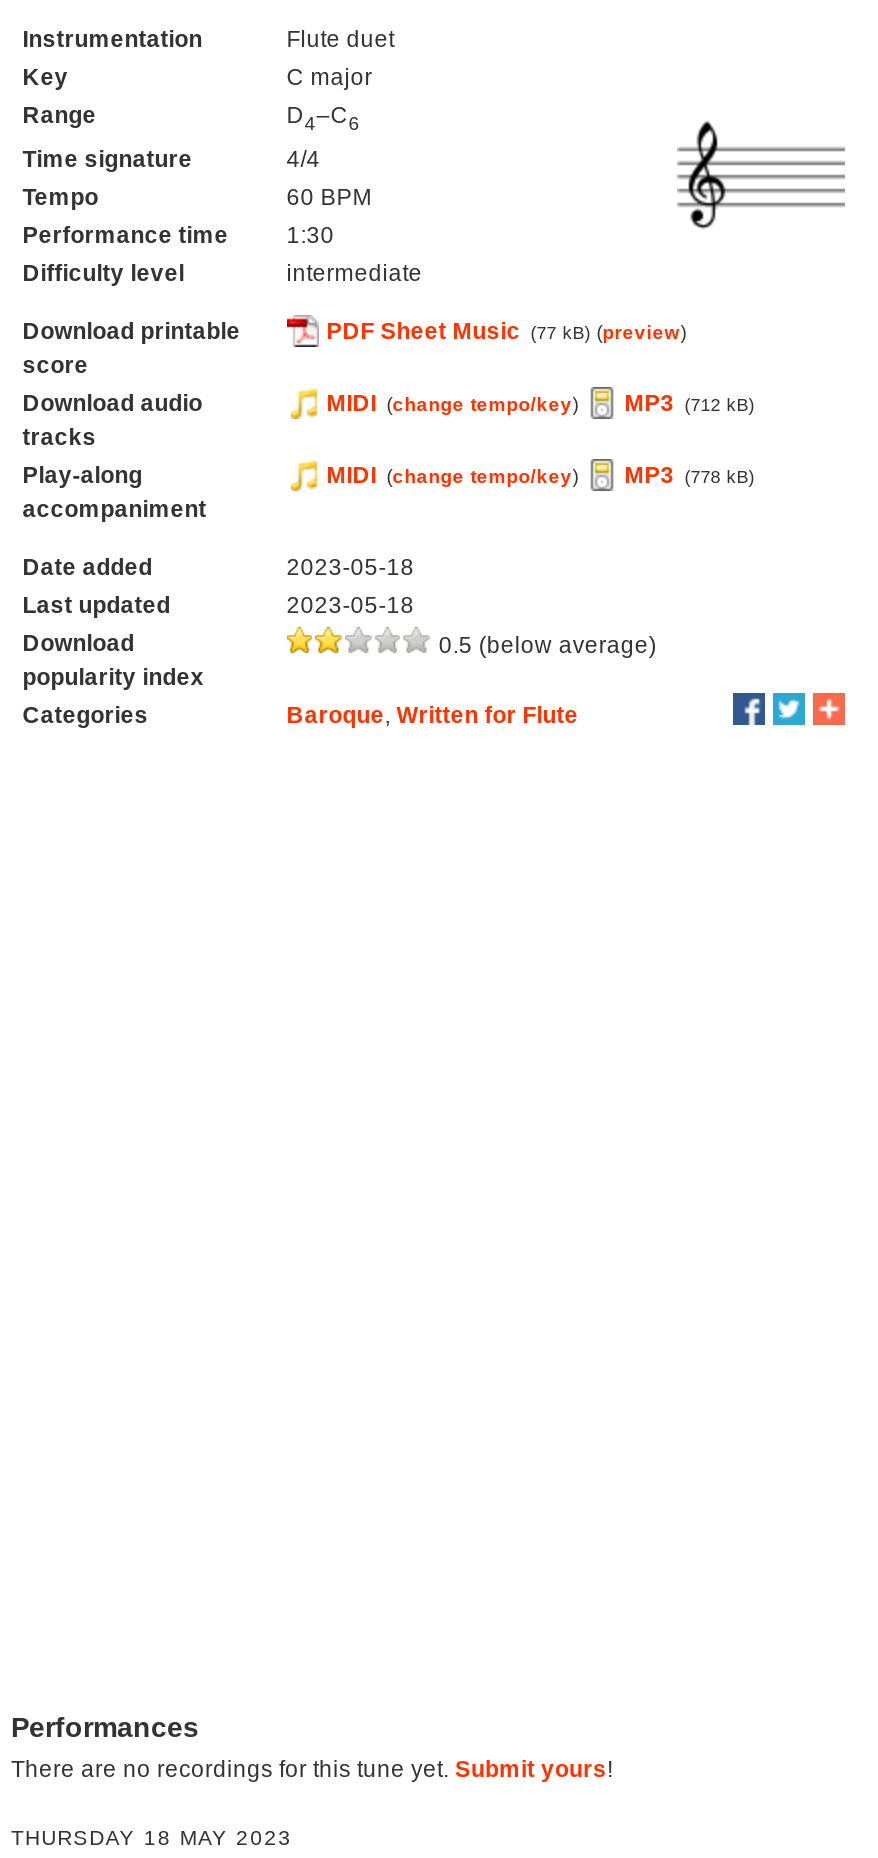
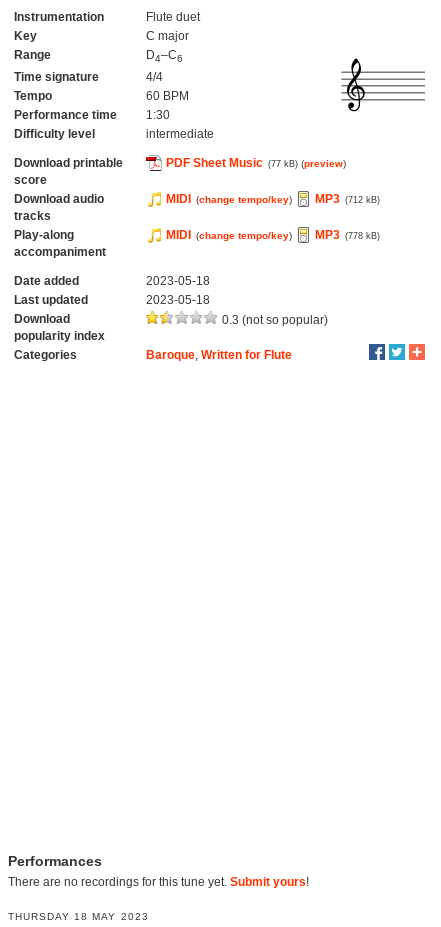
- 0.5 (below average)
+ 0.3 (not so popular)
